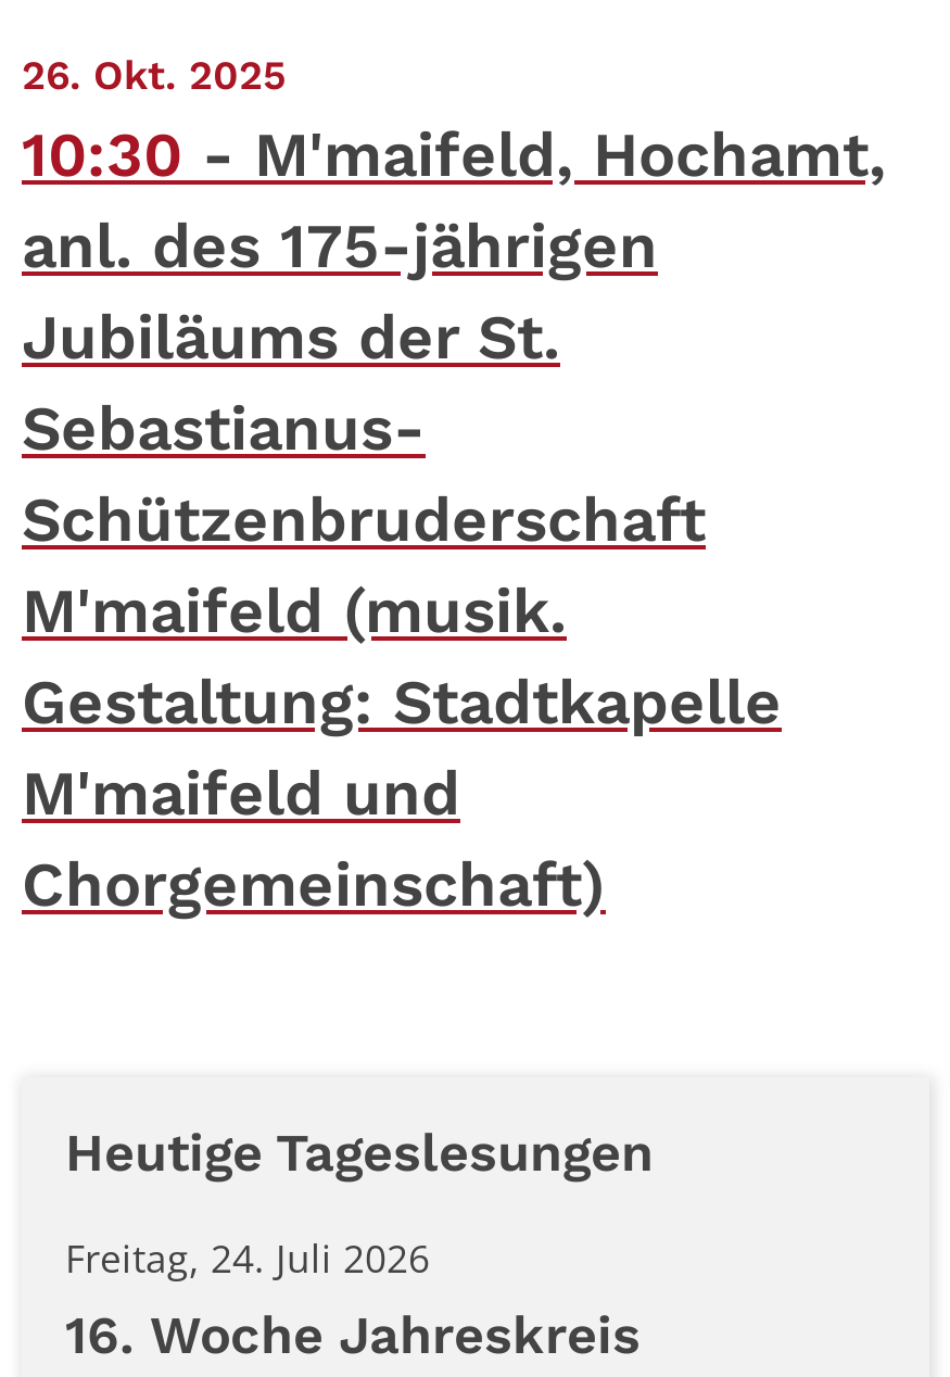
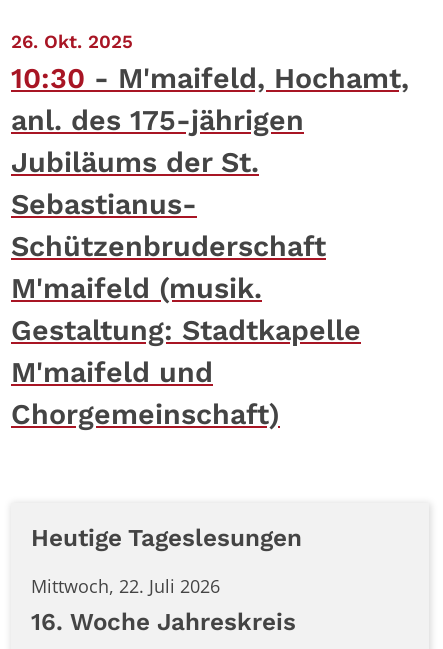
- Freitag, 24. Juli 2026
+ Mittwoch, 22. Juli 2026
